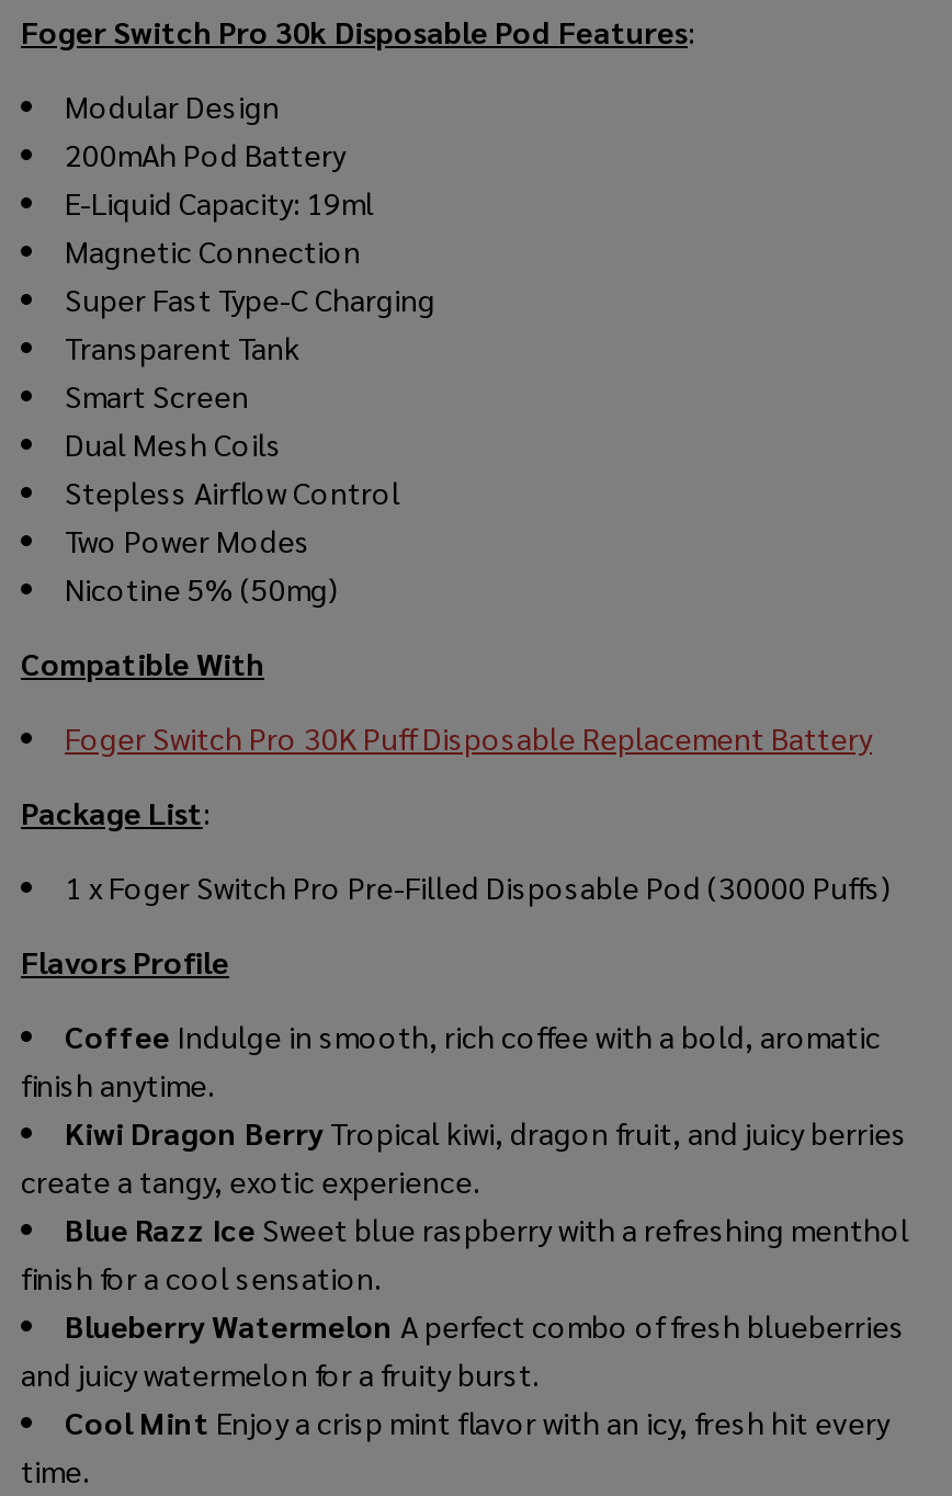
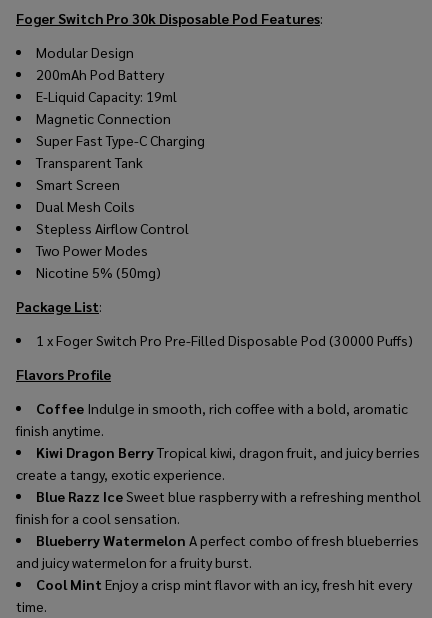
- Compatible With
- Foger Switch Pro 30K Puff Disposable Replacement Battery
